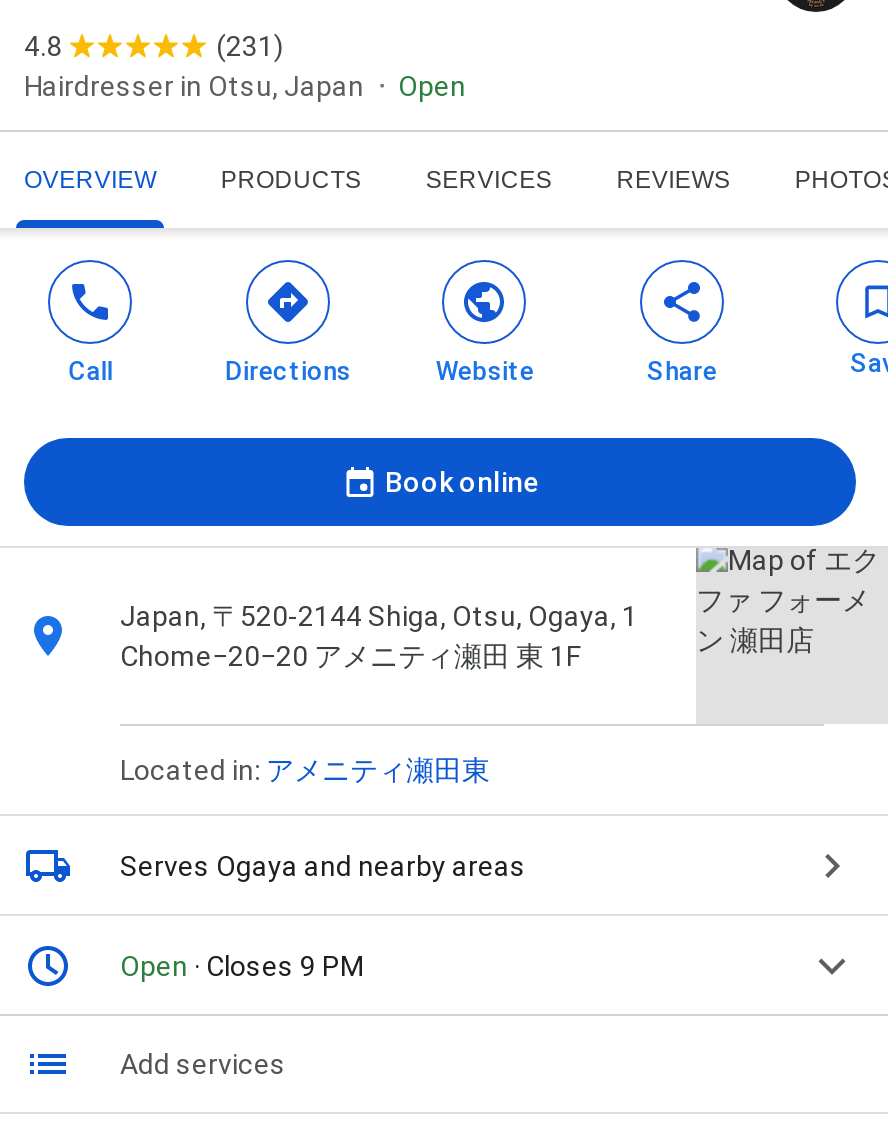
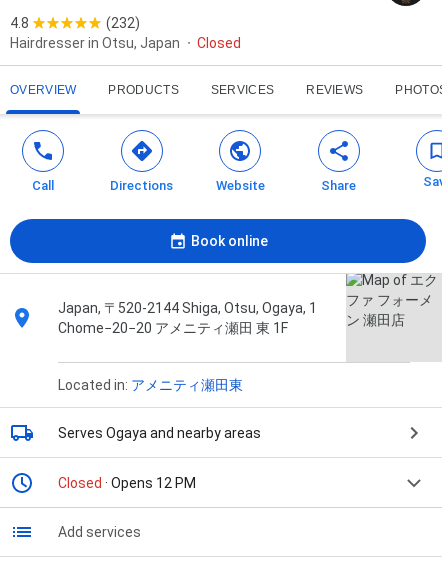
- (231)
+ (232)

- Open
+ Closed

- Open · Closes 9 PM
+ Closed · Opens 12 PM
